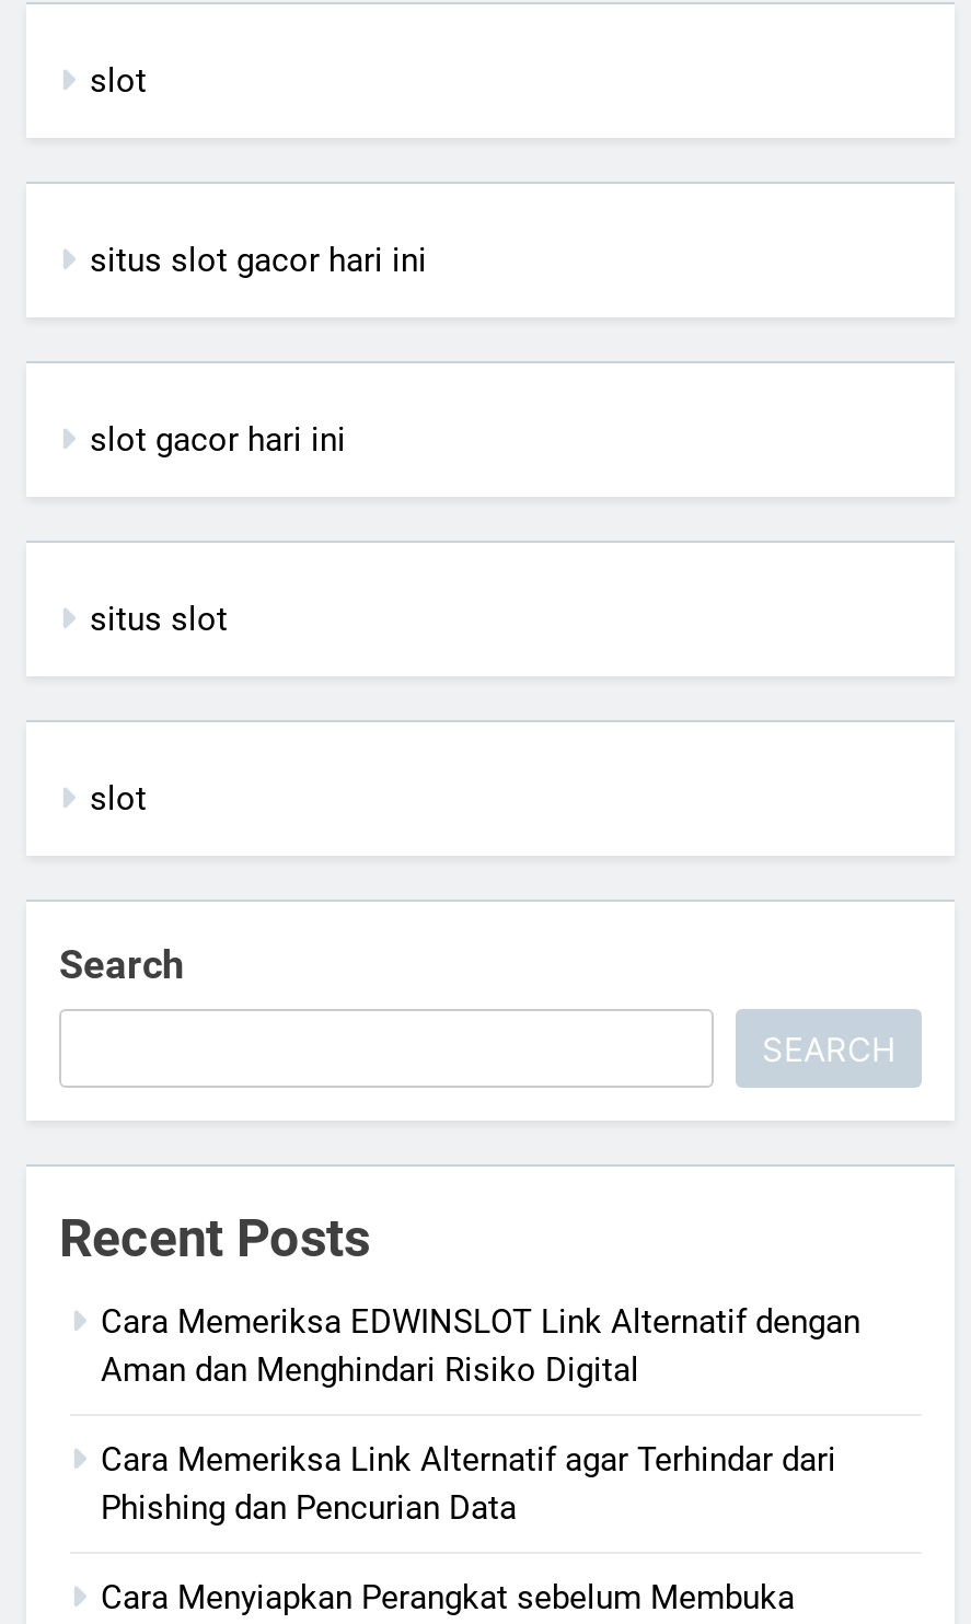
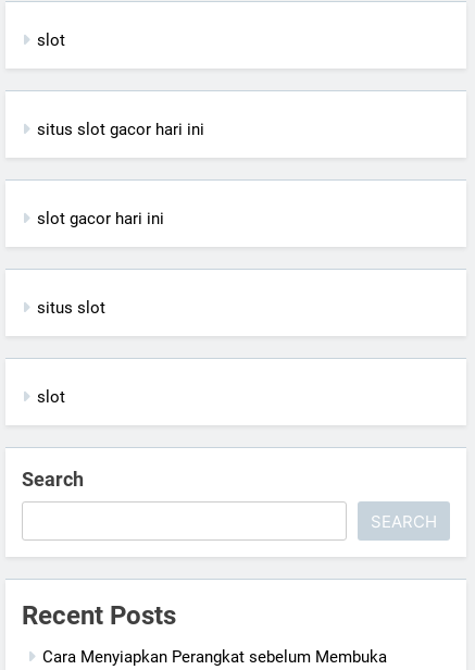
- Cara Memeriksa EDWINSLOT Link Alternatif dengan
- Aman dan Menghindari Risiko Digital
- Cara Memeriksa Link Alternatif agar Terhindar dari
- Phishing dan Pencurian Data
